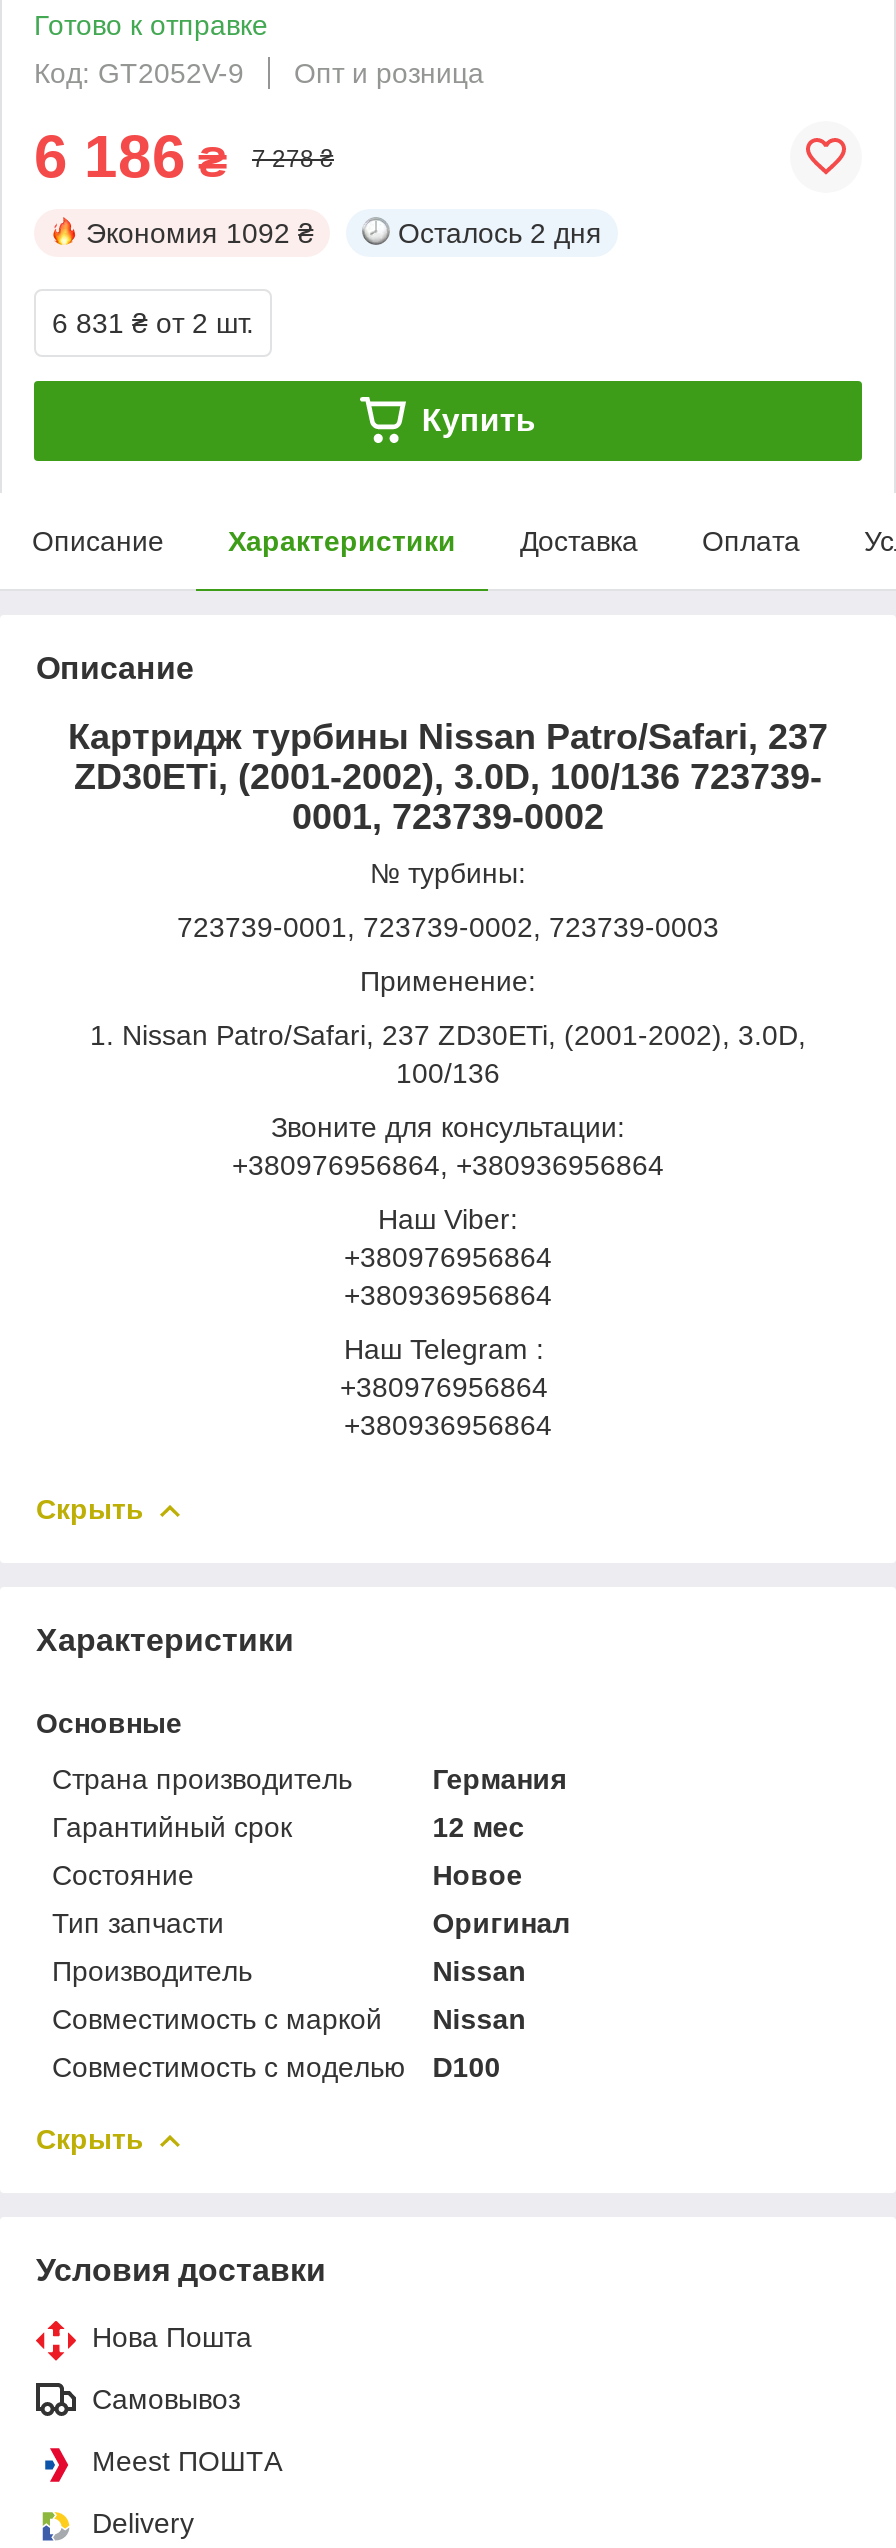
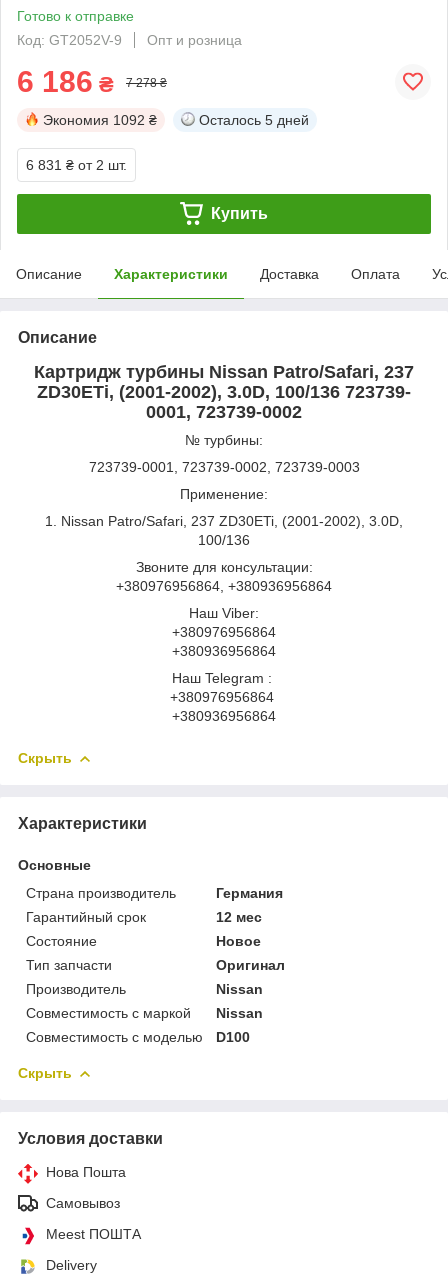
- Осталось 2 дня
+ Осталось 5 дней
